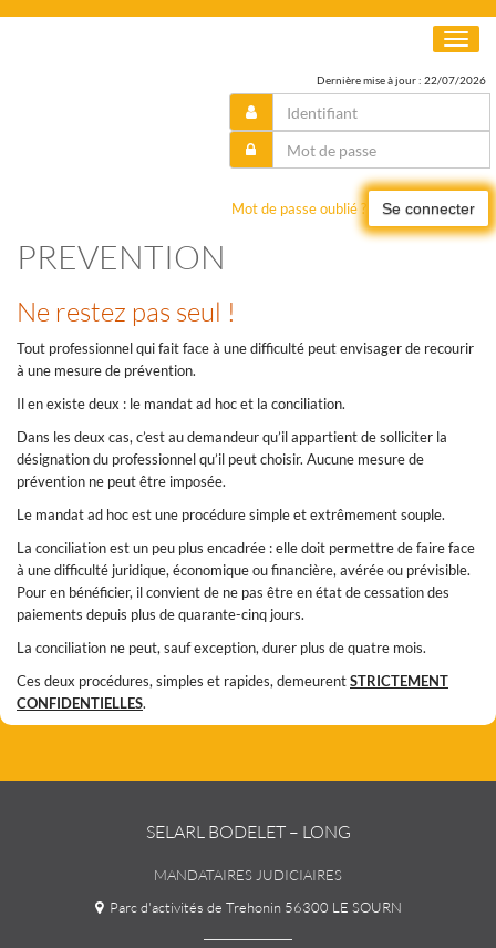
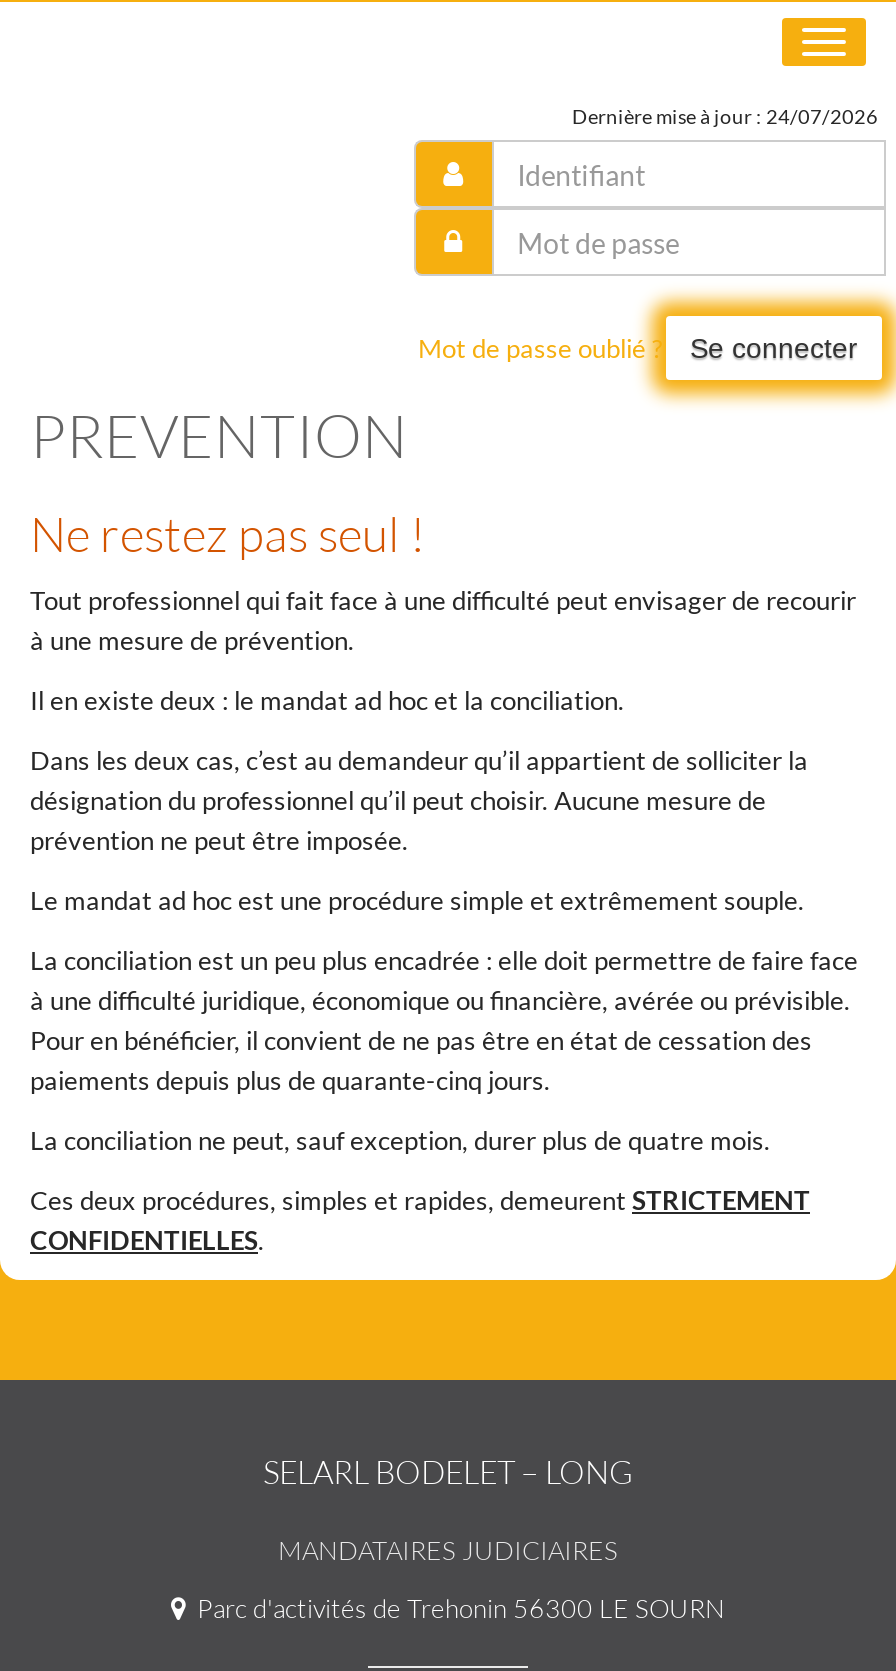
- Dernière mise à jour : 22/07/2026
+ Dernière mise à jour : 24/07/2026
